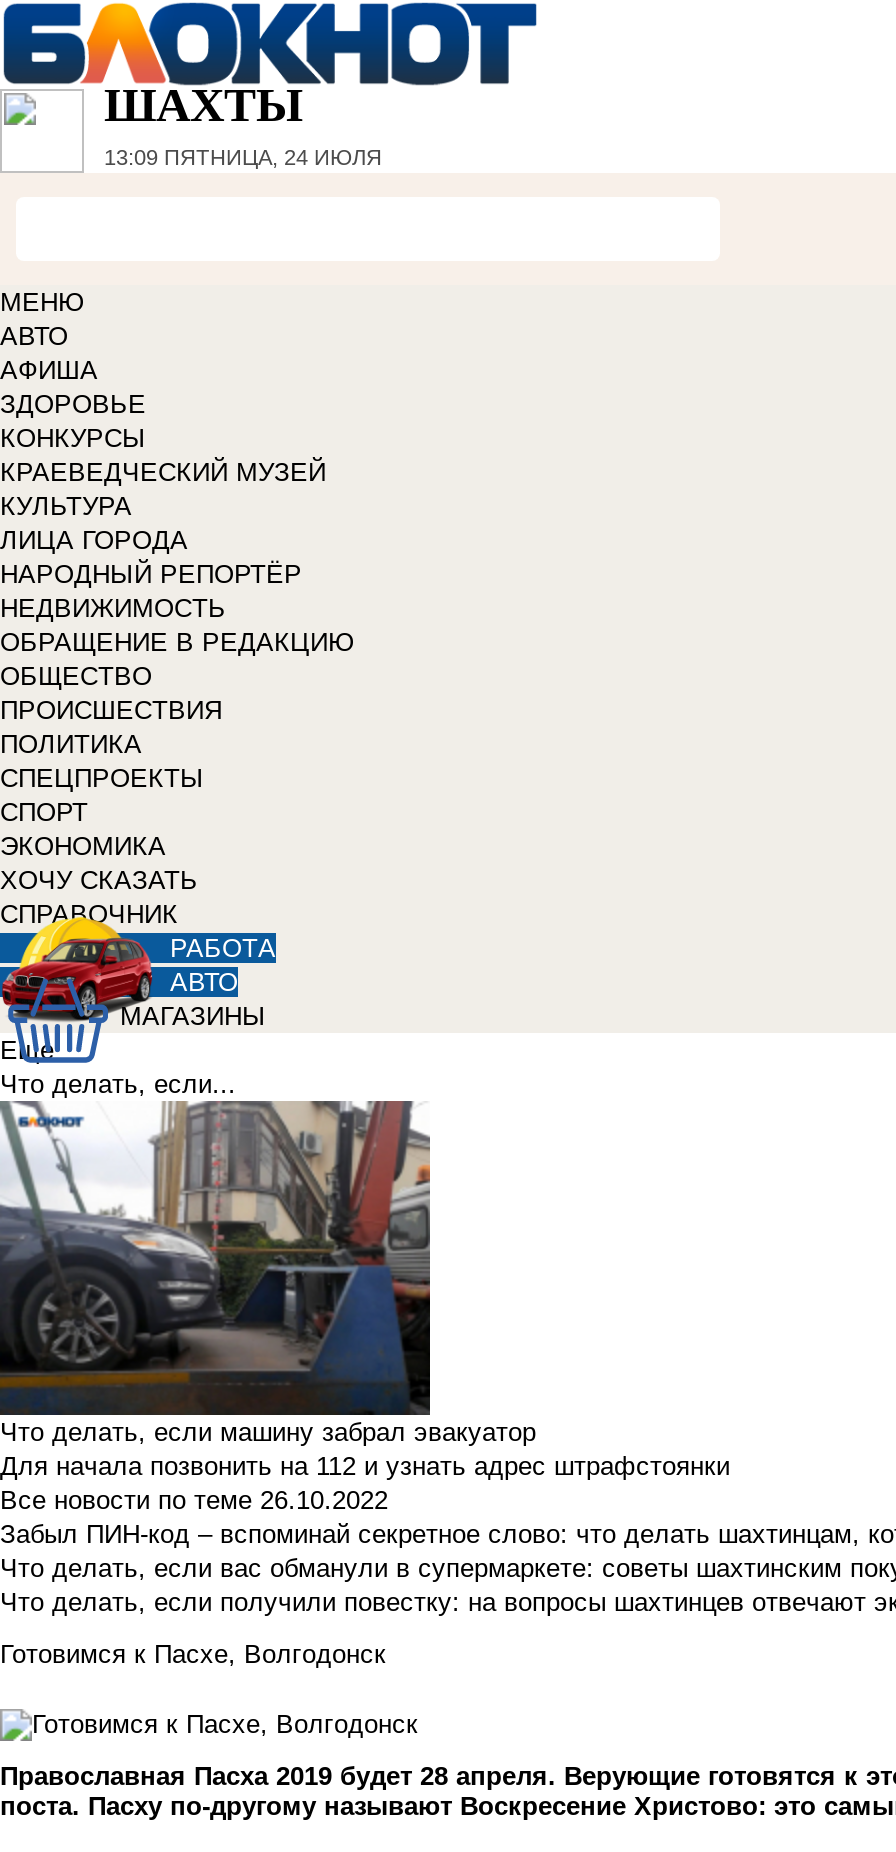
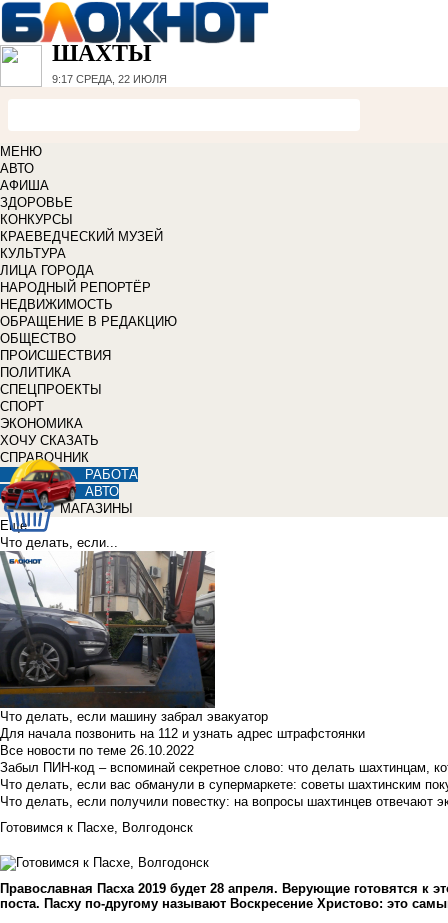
- 13:09 ПЯТНИЦА, 24 ИЮЛЯ
+ 9:17 СРЕДА, 22 ИЮЛЯ
